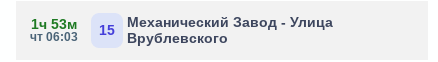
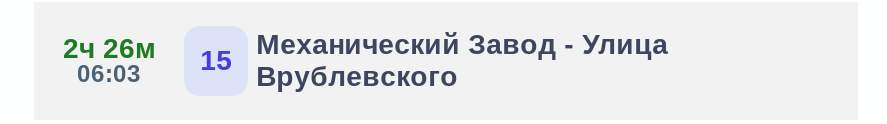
- 1ч 53м
- чт 06:03
+ 2ч 26м
+ 06:03
